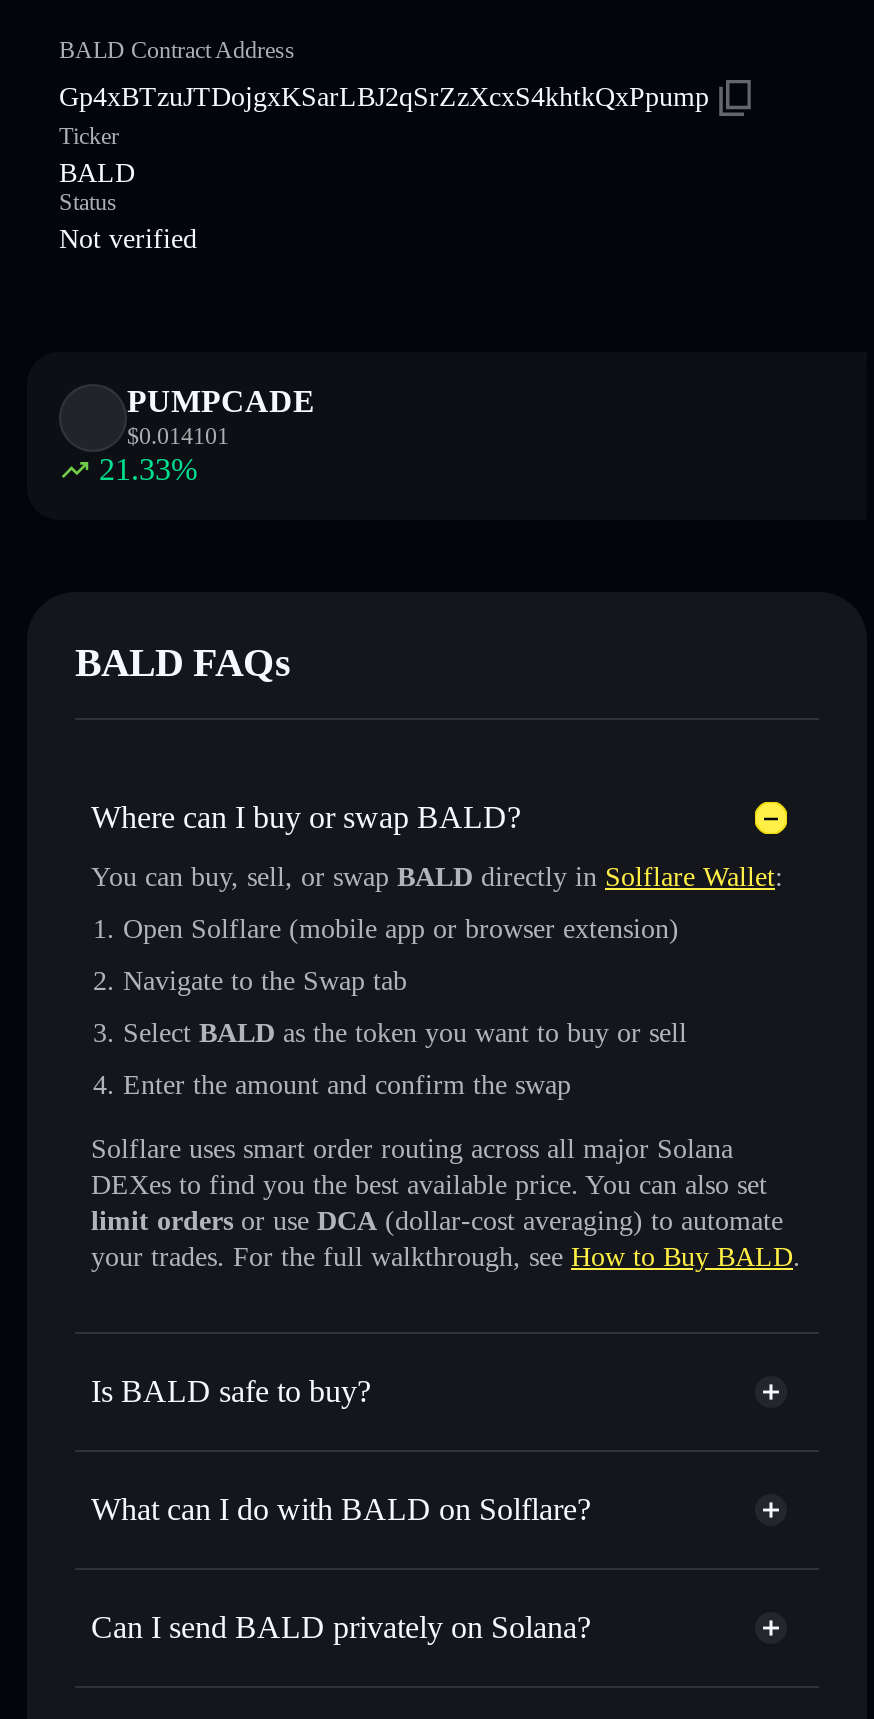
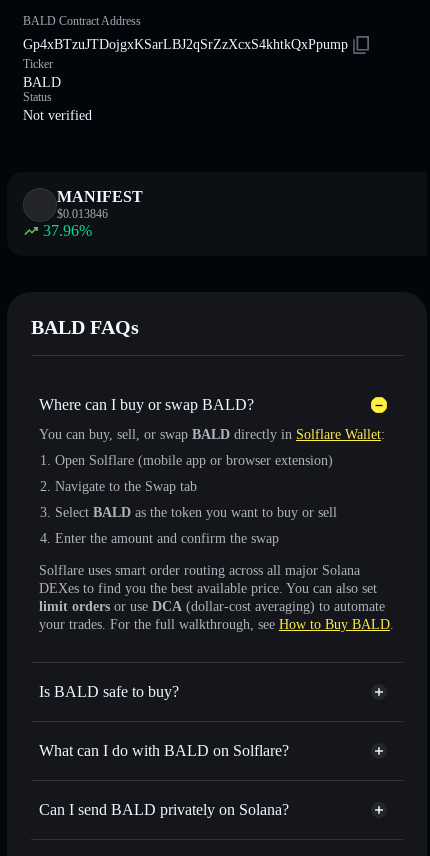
- PUMPCADE
- $0.014101
- 21.33%
+ MANIFEST
+ $0.013846
+ 37.96%
